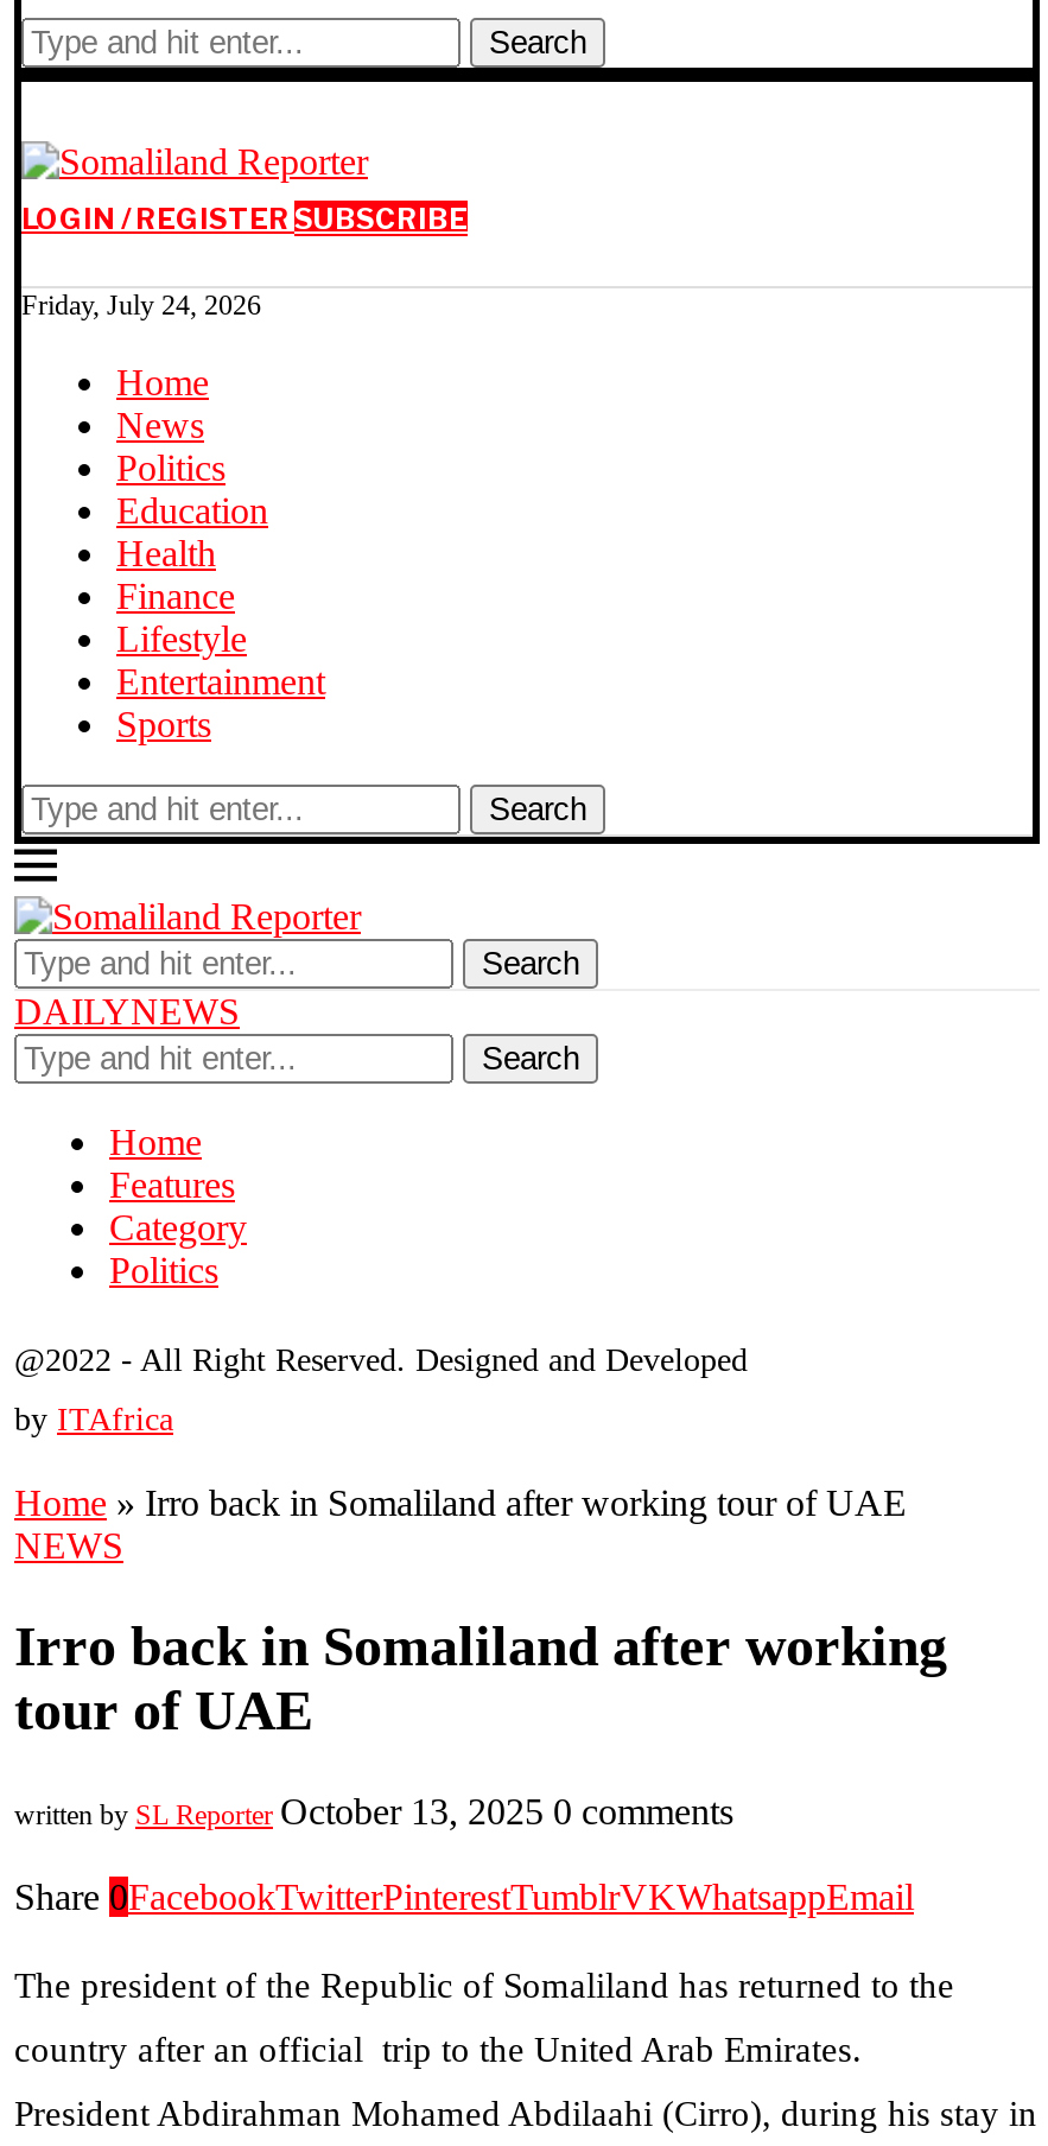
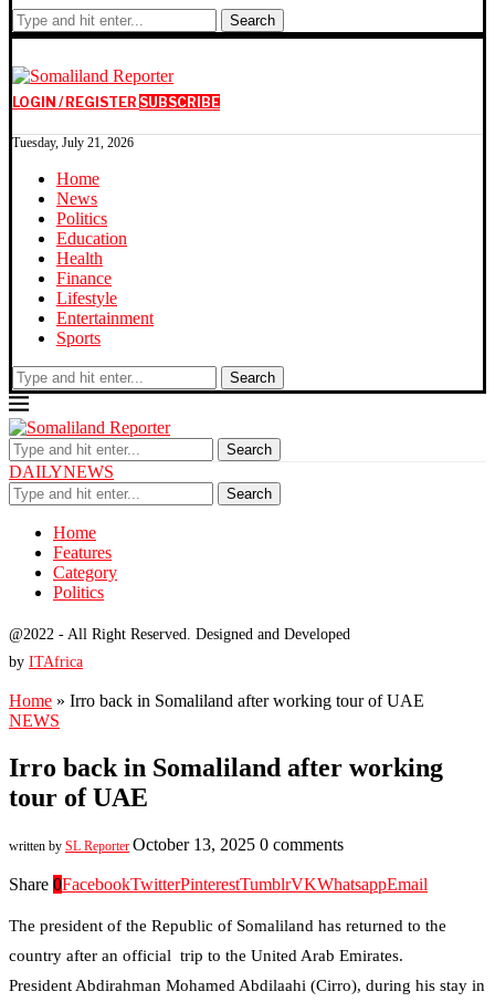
- Friday, July 24, 2026
+ Tuesday, July 21, 2026
